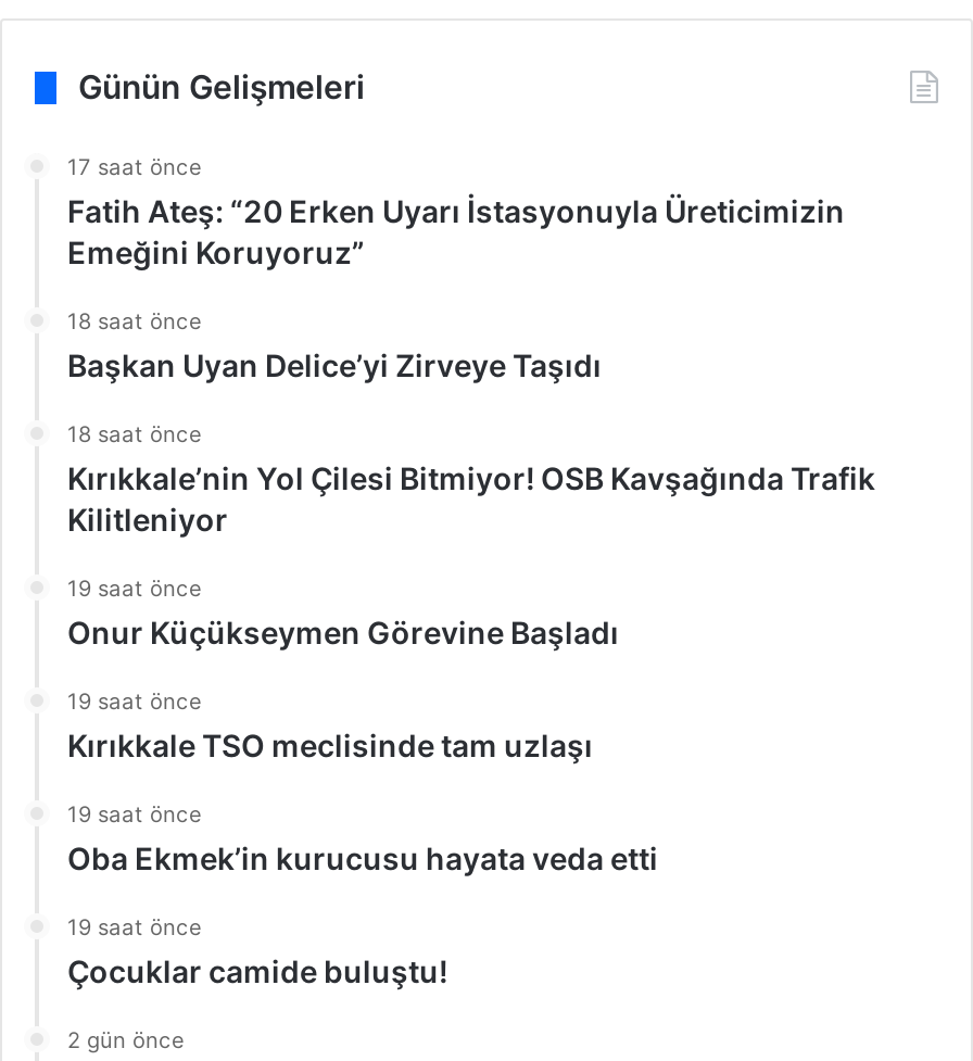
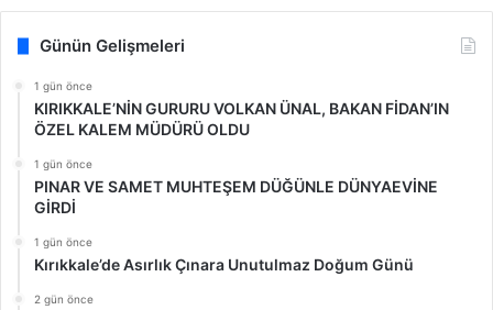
- 17 saat önce
- Fatih Ateş: “20 Erken Uyarı İstasyonuyla Üreticimizin
- Emeğini Koruyoruz”
- 18 saat önce
- Başkan Uyan Delice’yi Zirveye Taşıdı
- 18 saat önce
- Kırıkkale’nin Yol Çilesi Bitmiyor! OSB Kavşağında Trafik
- Kilitleniyor
- 19 saat önce
- Onur Küçükseymen Görevine Başladı
- 19 saat önce
- Kırıkkale TSO meclisinde tam uzlaşı
- 19 saat önce
- Oba Ekmek’in kurucusu hayata veda etti
- 19 saat önce
- Çocuklar camide buluştu!
+ 1 gün önce
+ KIRIKKALE’NİN GURURU VOLKAN ÜNAL, BAKAN FİDAN’IN
+ ÖZEL KALEM MÜDÜRÜ OLDU
+ 1 gün önce
+ PINAR VE SAMET MUHTEŞEM DÜĞÜNLE DÜNYAEVİNE
+ GİRDİ
+ 1 gün önce
+ Kırıkkale’de Asırlık Çınara Unutulmaz Doğum Günü
